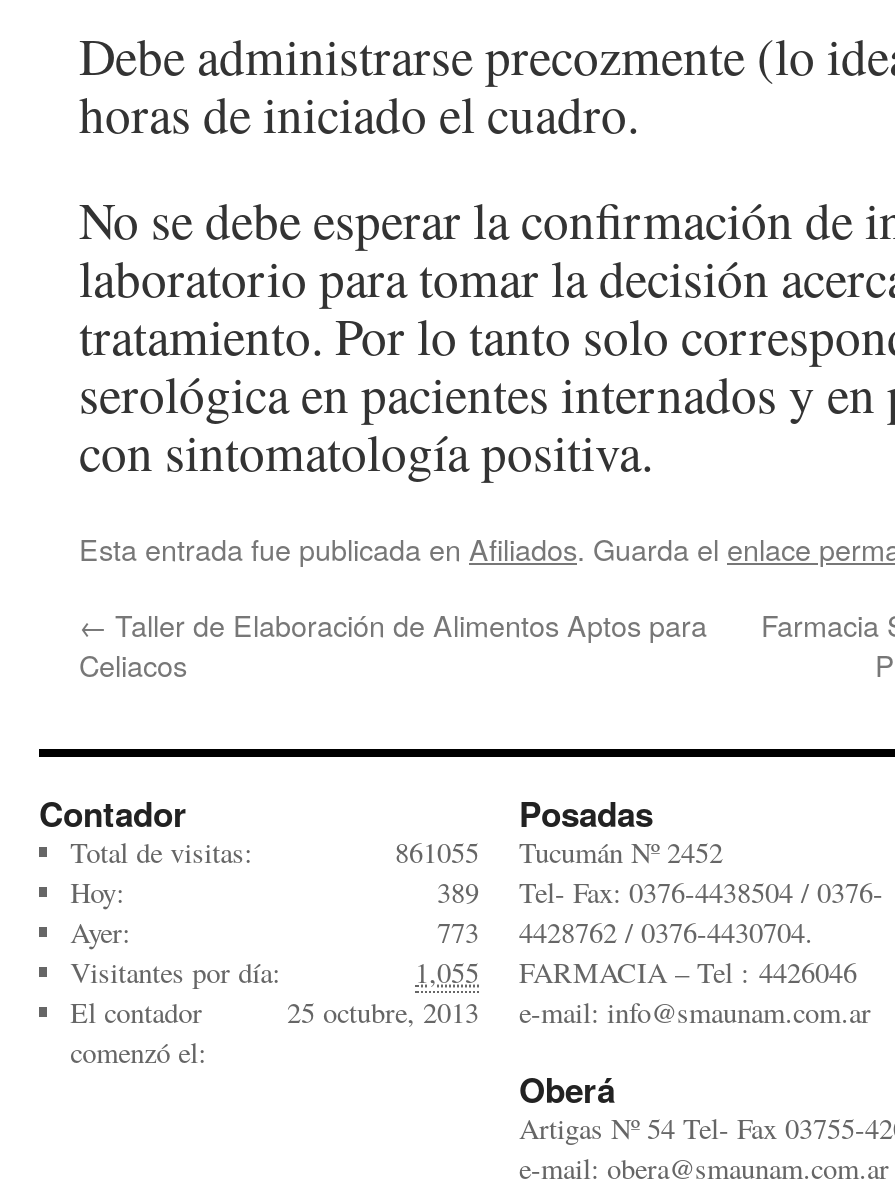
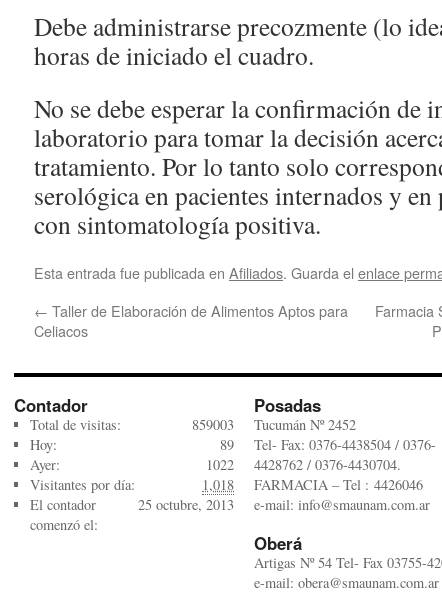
- 861055 Tucumán Nº 2452
+ 859003 Tucumán Nº 2452

- 389 Tel- Fax: 0376-4438504 / 0376-
+ 89 Tel- Fax: 0376-4438504 / 0376-

- 773 4428762 / 0376-4430704.
+ 1022 4428762 / 0376-4430704.

- 1,055 FARMACIA – Tel : 4426046
+ 1,018 FARMACIA – Tel : 4426046
